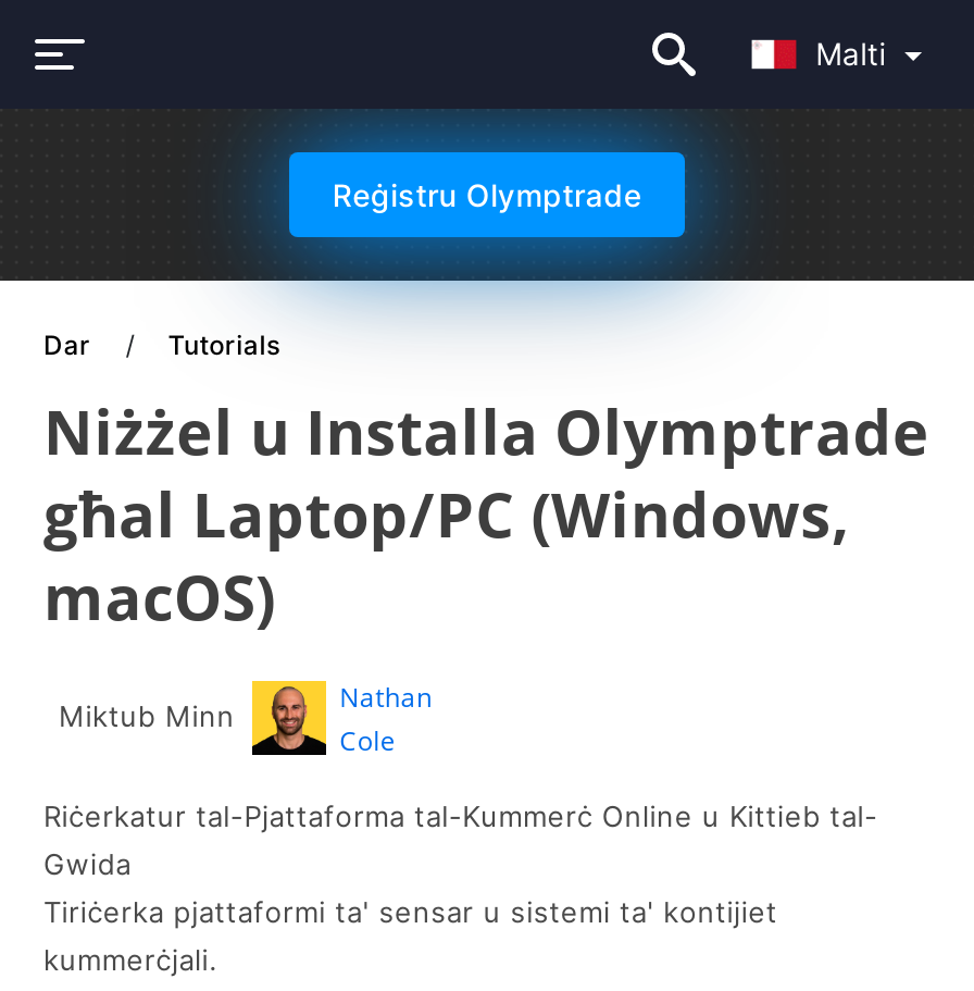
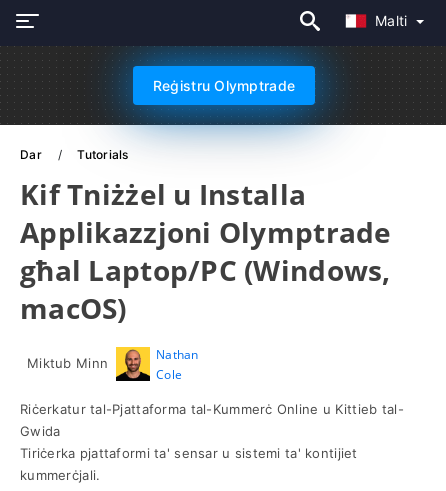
- Niżżel u Installa Olymptrade
+ Kif Tniżżel u Installa
+ Applikazzjoni Olymptrade
